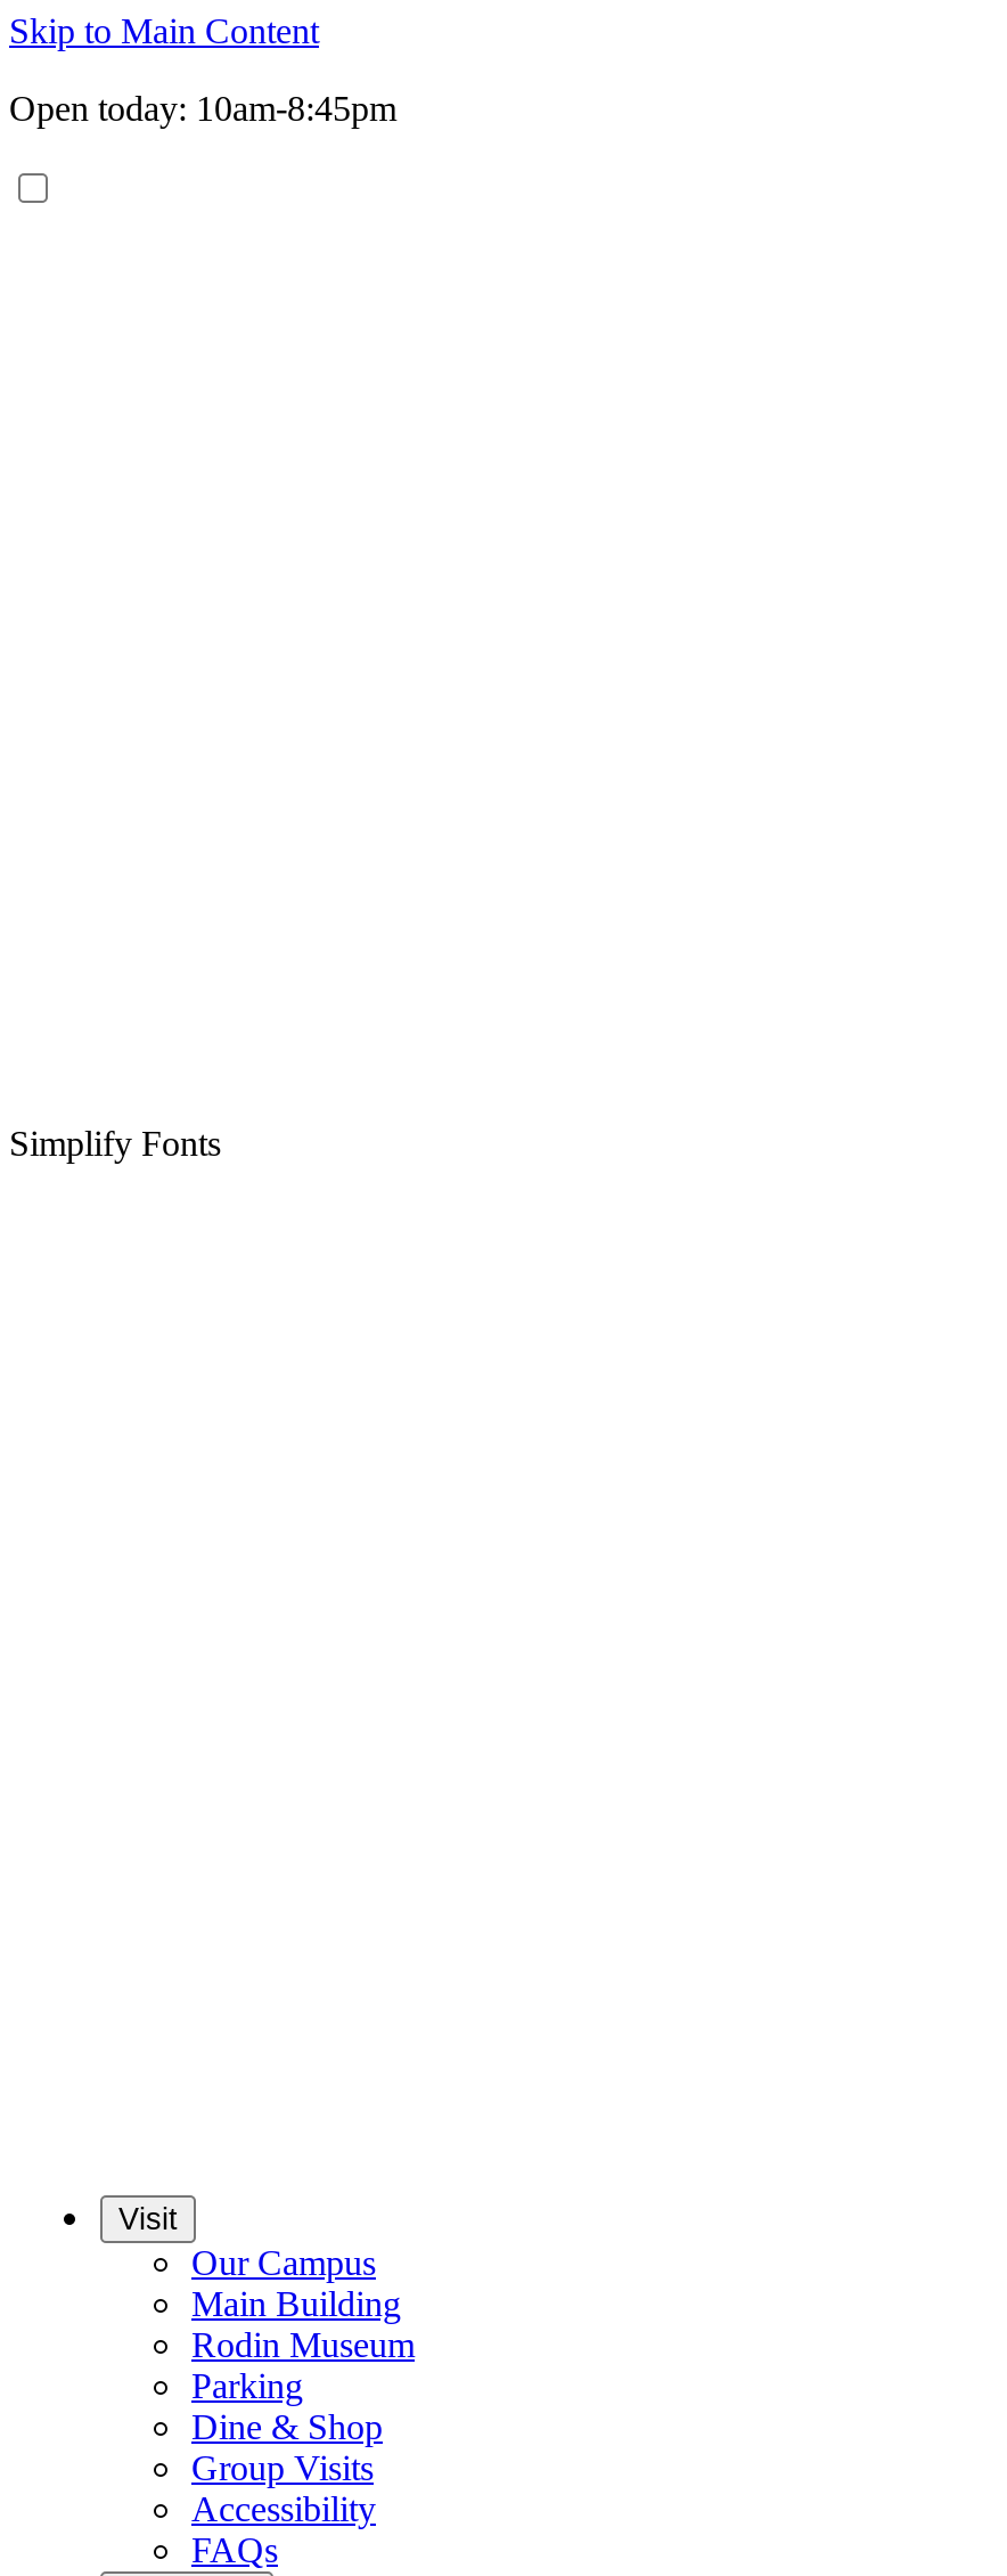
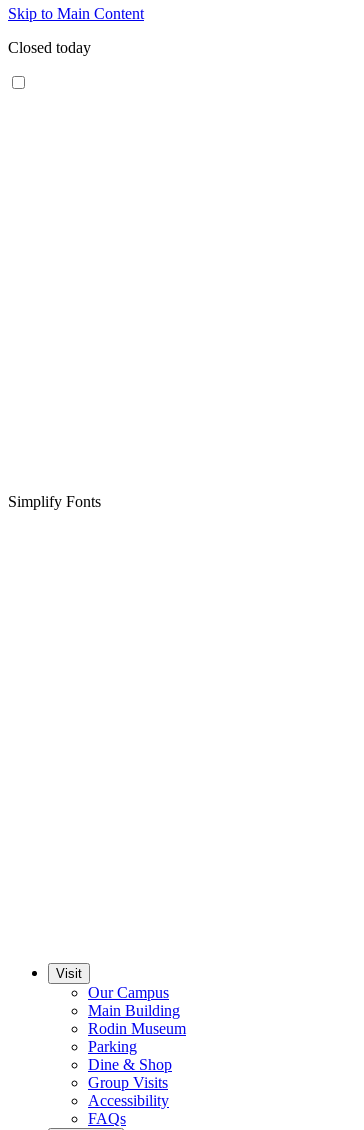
- Open today: 10am-8:45pm
+ Closed today
